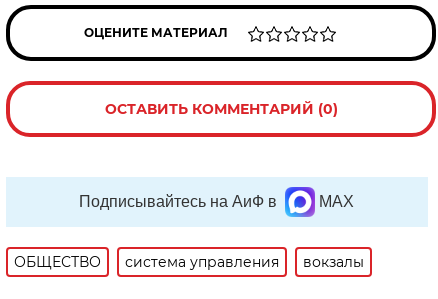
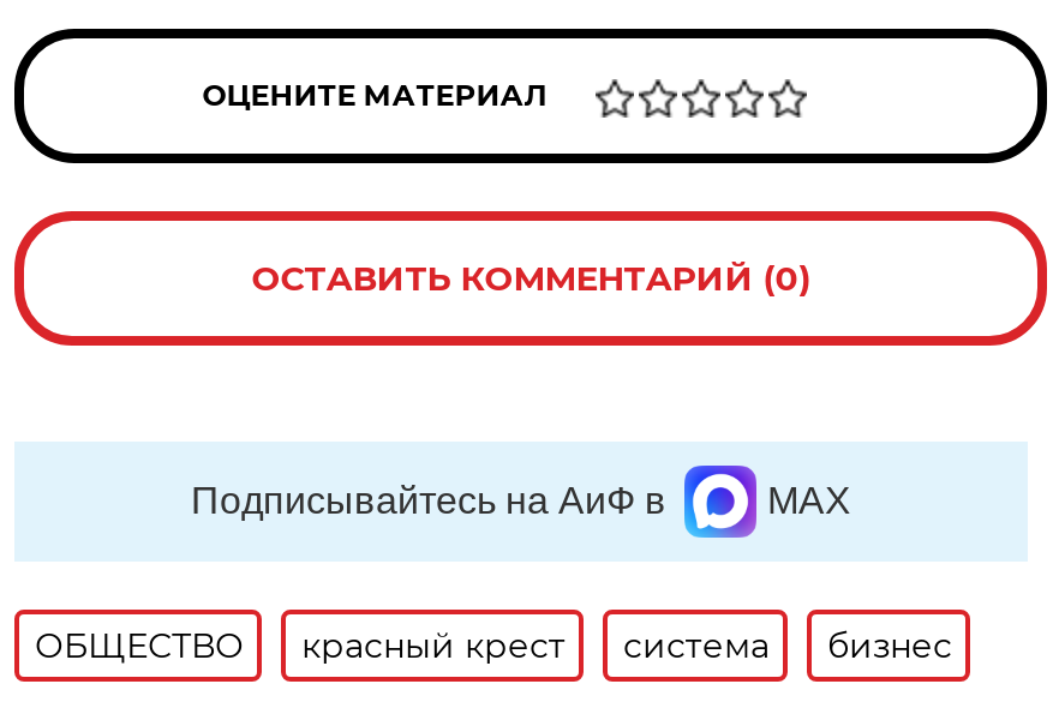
- система управления
- вокзалы
+ красный крест
+ система
+ бизнес
